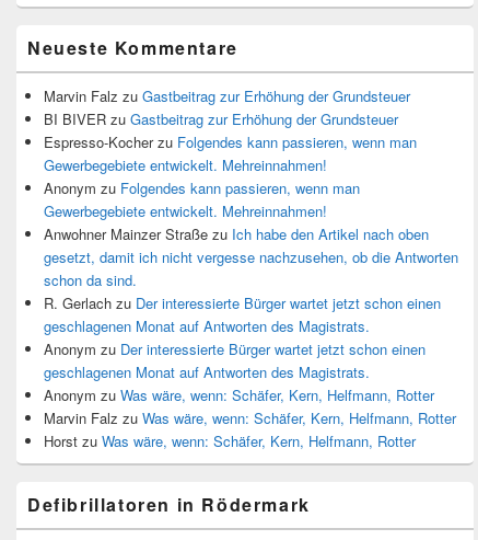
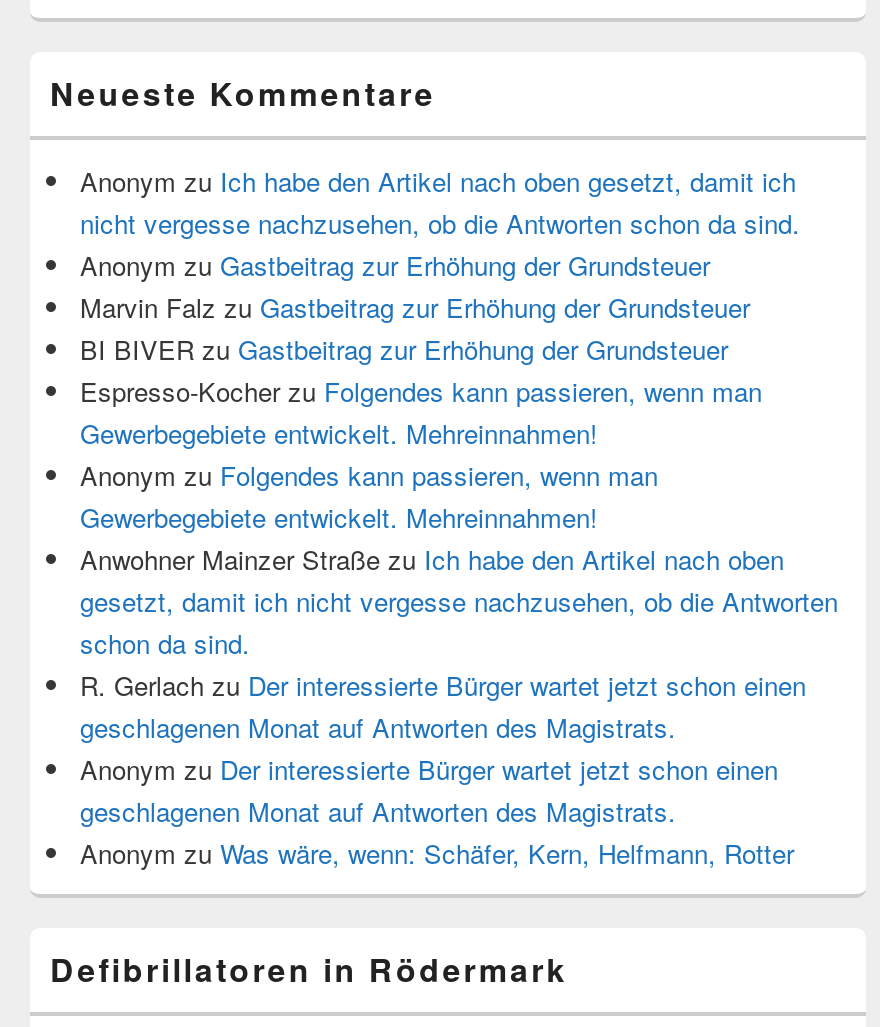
+ Anonym zu Ich habe den Artikel nach oben gesetzt, damit ich
+ nicht vergesse nachzusehen, ob die Antworten schon da sind.
+ Anonym zu Gastbeitrag zur Erhöhung der Grundsteuer

moved down: Marvin Falz zu Gastbeitrag zur Erhöhung der Grundsteuer | BI BIVER zu Gastbeitrag zur Erhöhung der Grundsteuer | Espresso-Kocher zu Folgendes kann passieren, wenn man | ... | geschlagenen Monat auf Antworten des Magistrats. | Anonym zu Was wäre, wenn: Schäfer, Kern, Helfmann, Rotter

- Marvin Falz zu Was wäre, wenn: Schäfer, Kern, Helfmann, Rotter
- Horst zu Was wäre, wenn: Schäfer, Kern, Helfmann, Rotter
